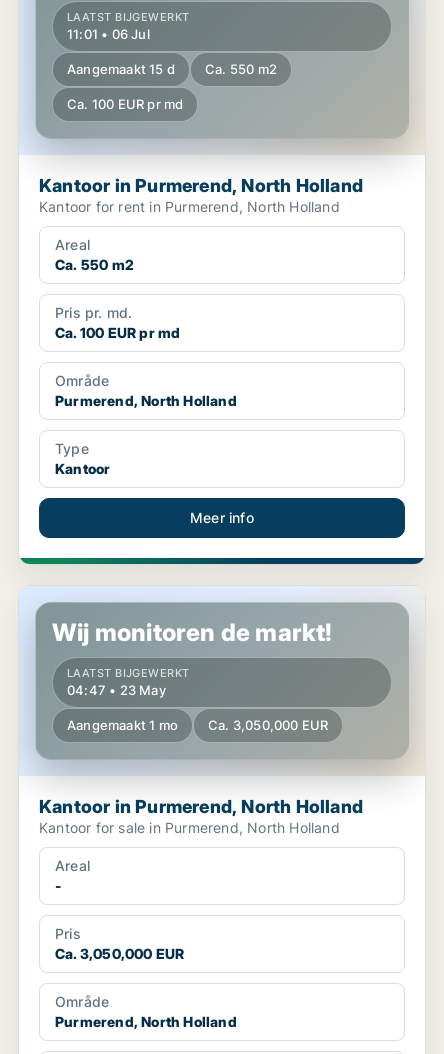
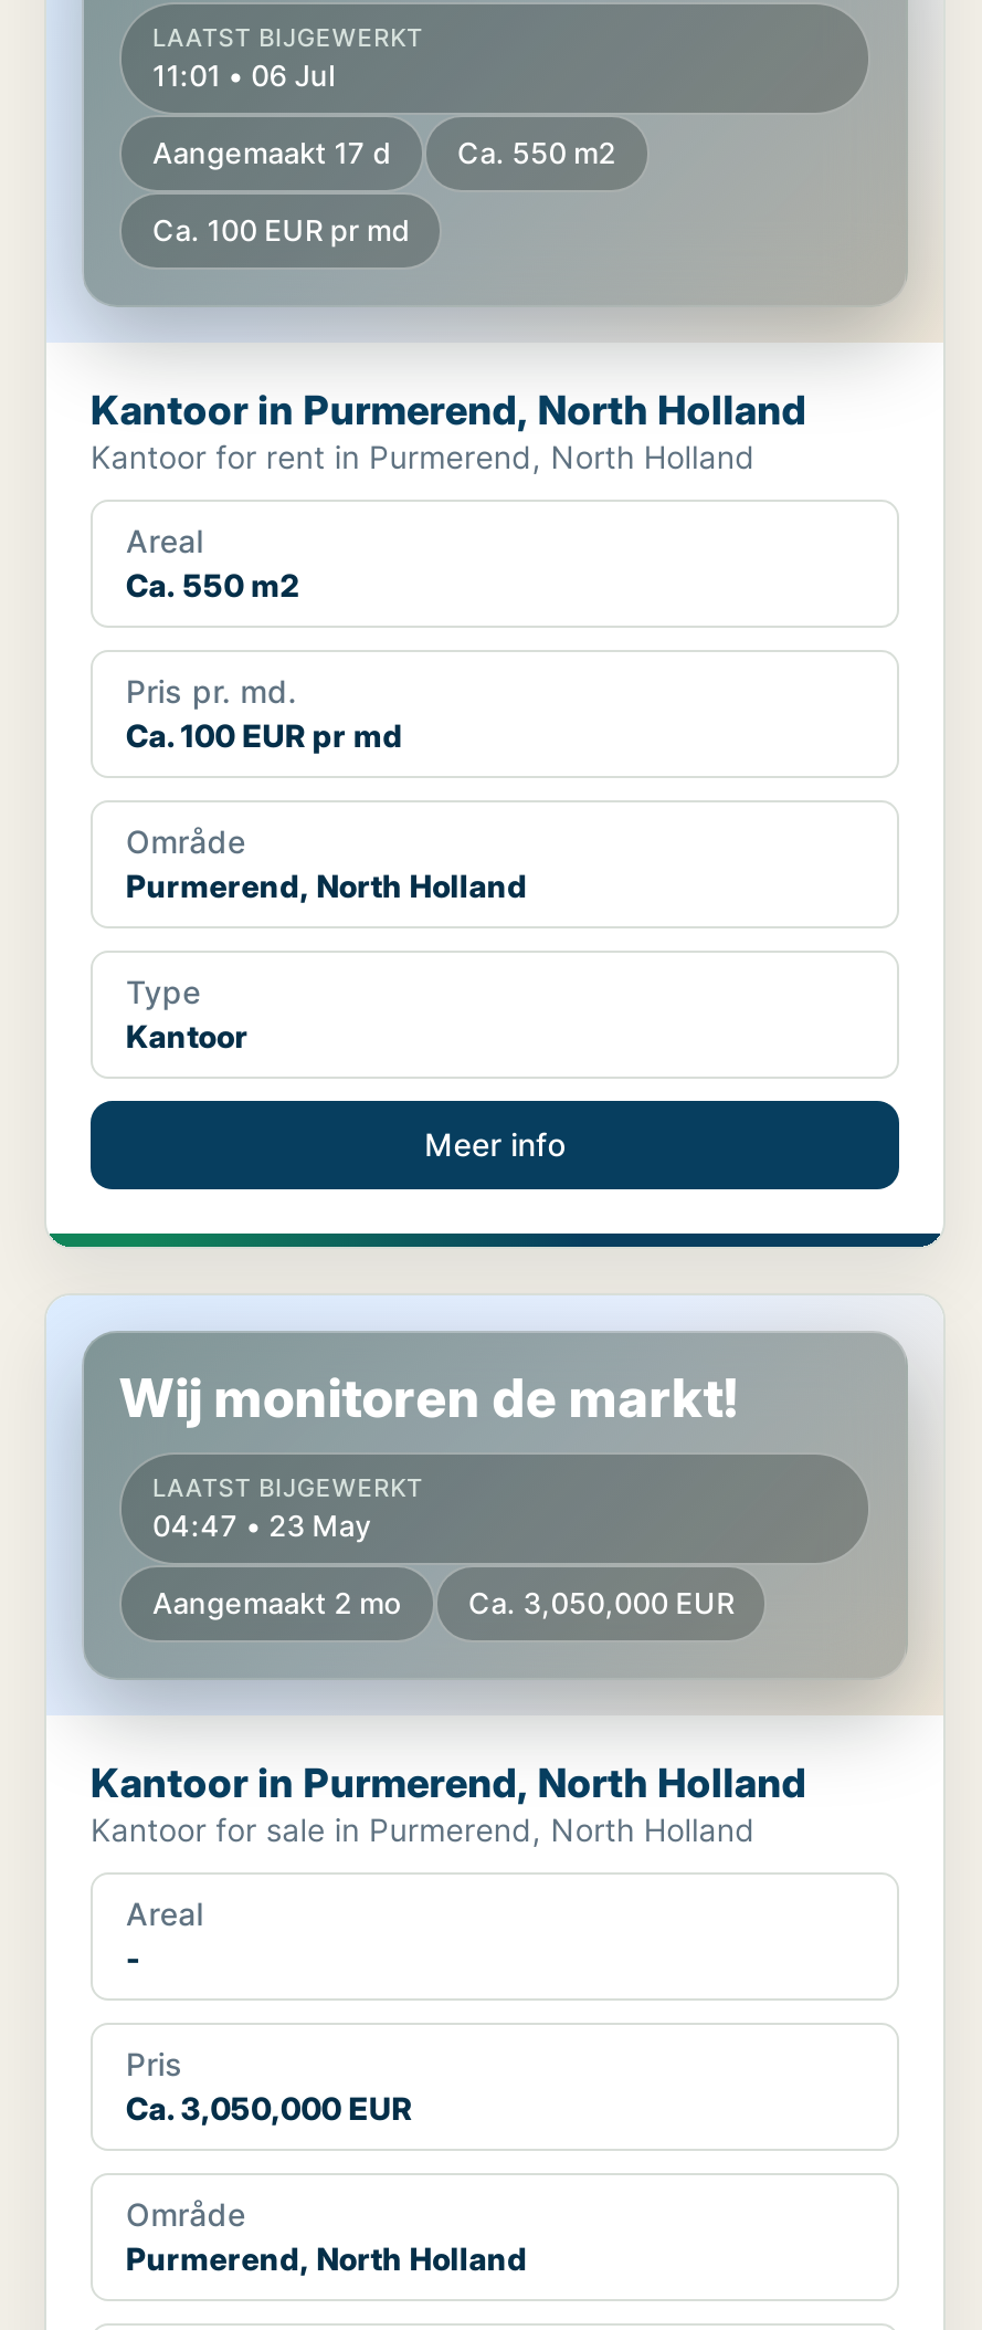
- Aangemaakt 15 d Ca. 550 m2
+ Aangemaakt 17 d Ca. 550 m2

- Aangemaakt 1 mo
+ Aangemaakt 2 mo
